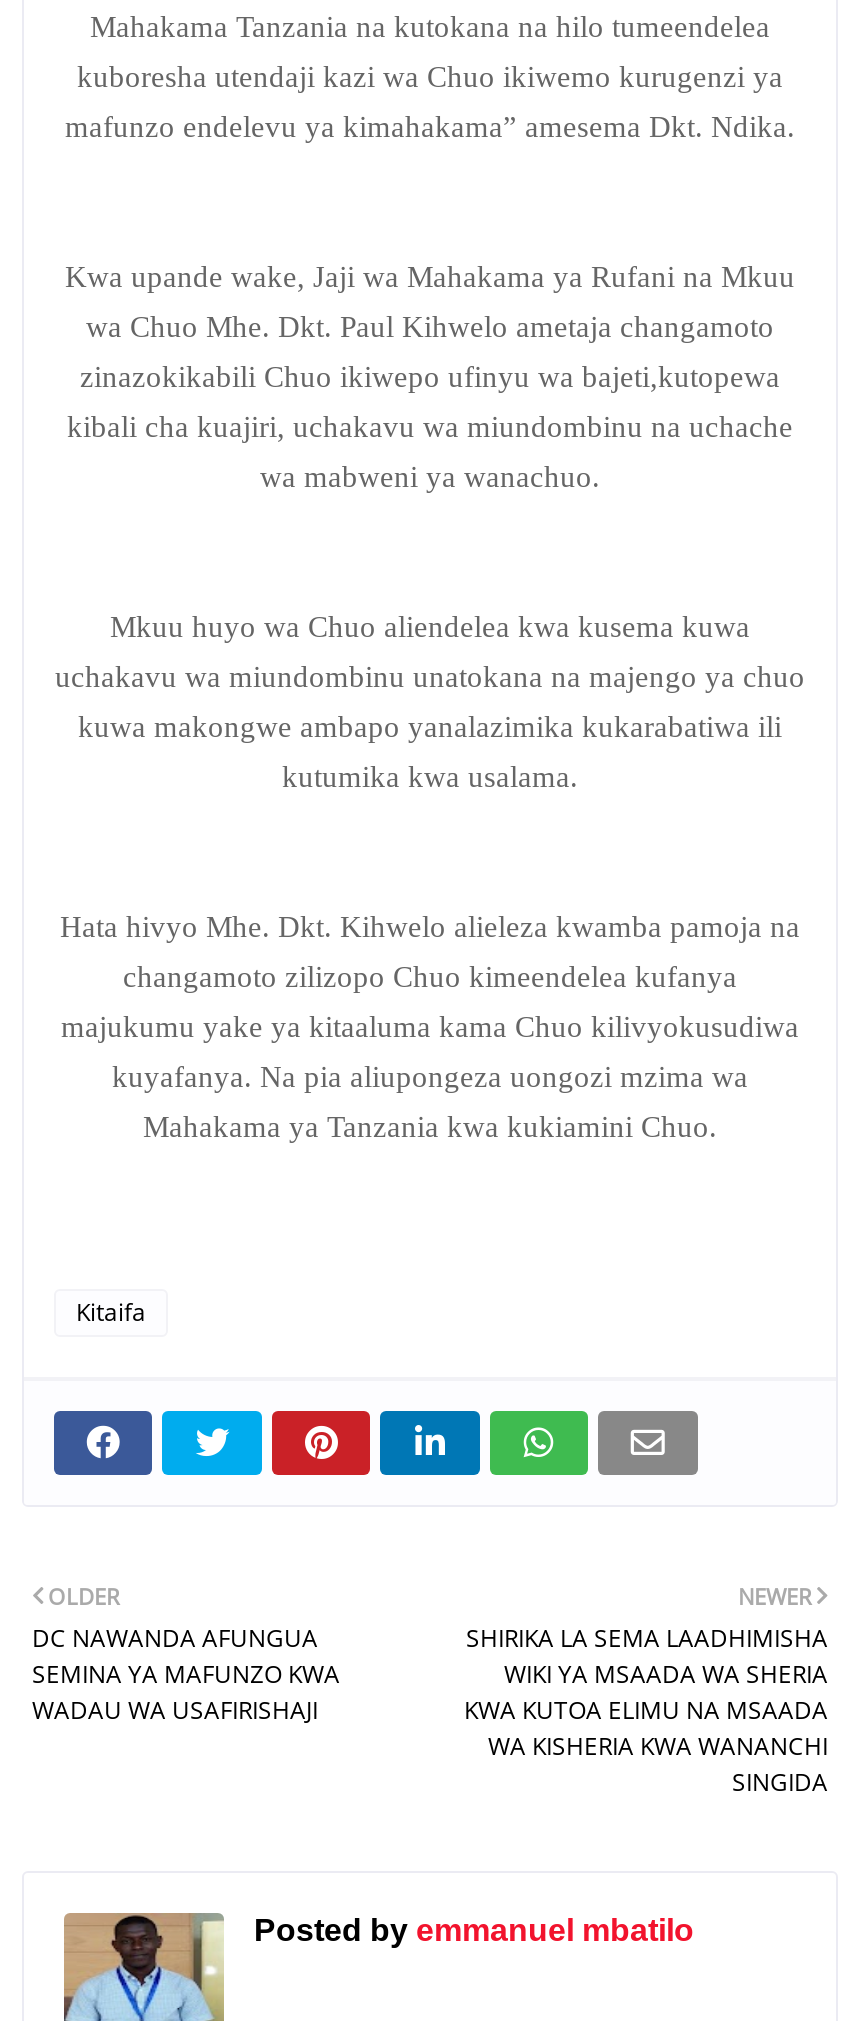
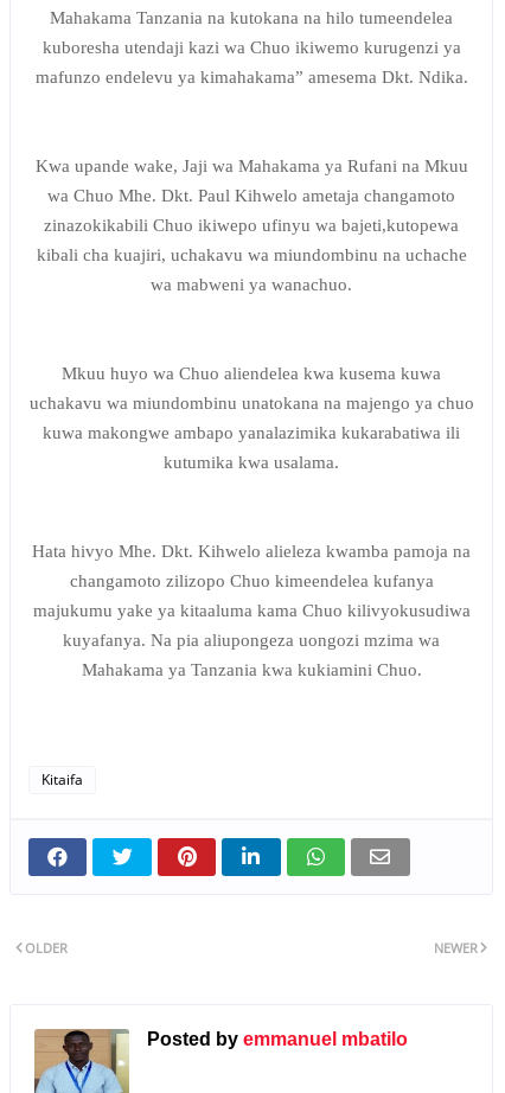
- DC NAWANDA AFUNGUA
- SEMINA YA MAFUNZO KWA
- WADAU WA USAFIRISHAJI

- SHIRIKA LA SEMA LAADHIMISHA
- WIKI YA MSAADA WA SHERIA
- KWA KUTOA ELIMU NA MSAADA
- WA KISHERIA KWA WANANCHI
- SINGIDA
